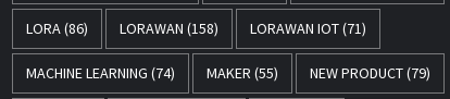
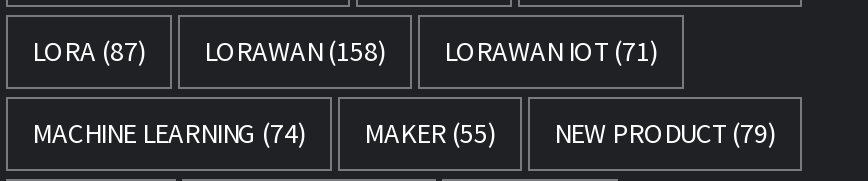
- LORA (86) LORAWAN (158) LORAWAN IOT (71)
+ LORA (87) LORAWAN (158) LORAWAN IOT (71)
